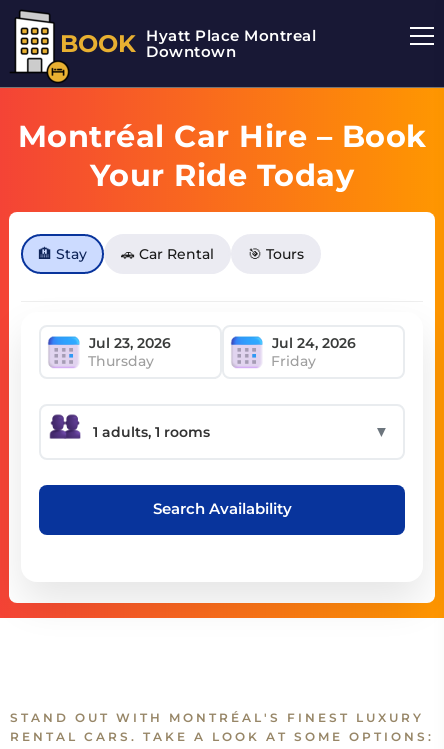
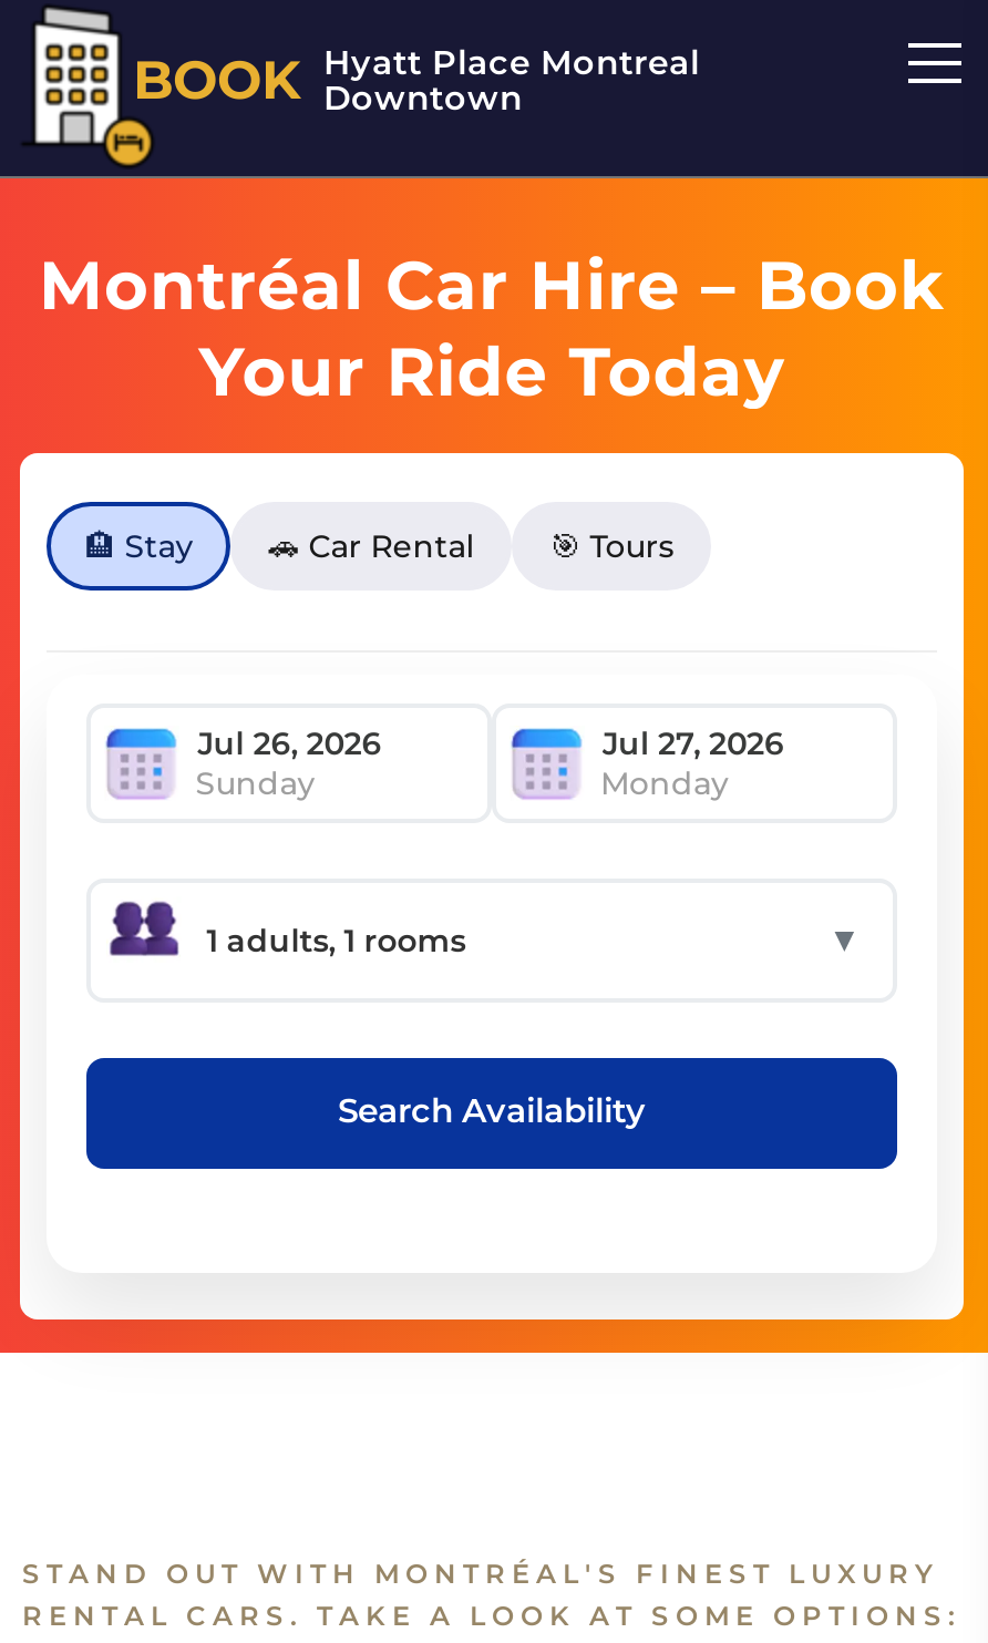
- Thursday
- Friday
+ Sunday
+ Monday
